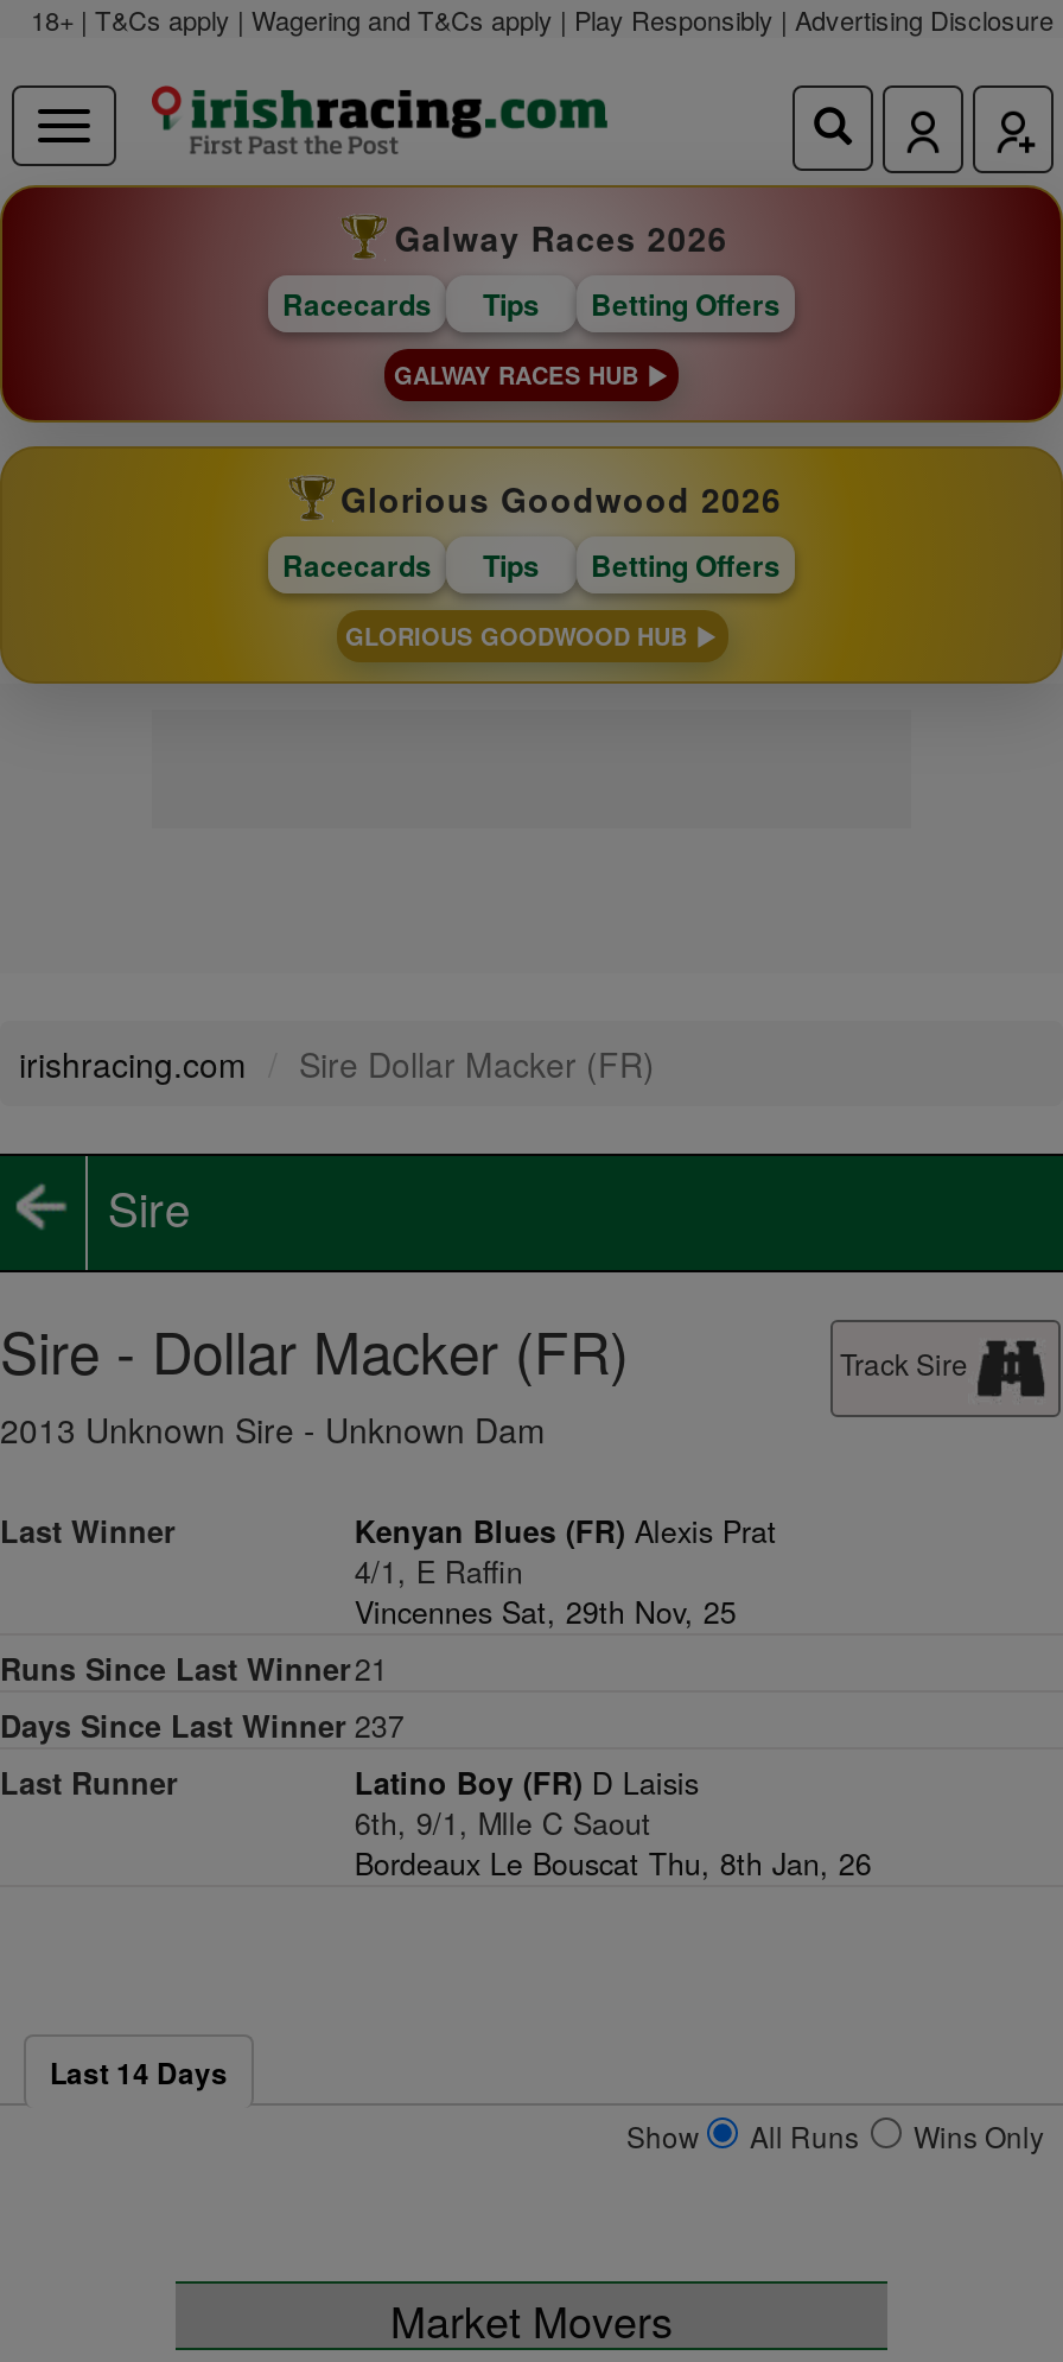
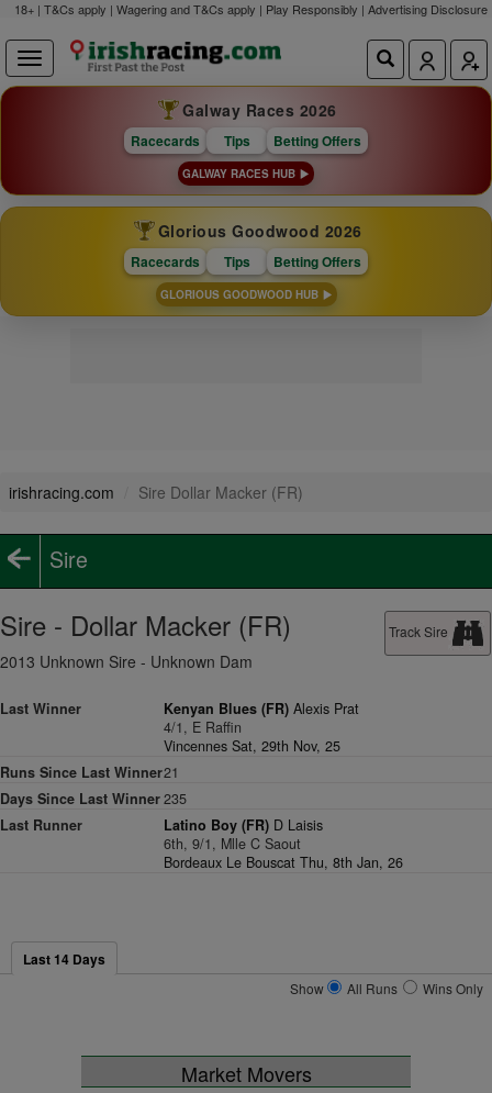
- Days Since Last Winner 237
+ Days Since Last Winner 235
